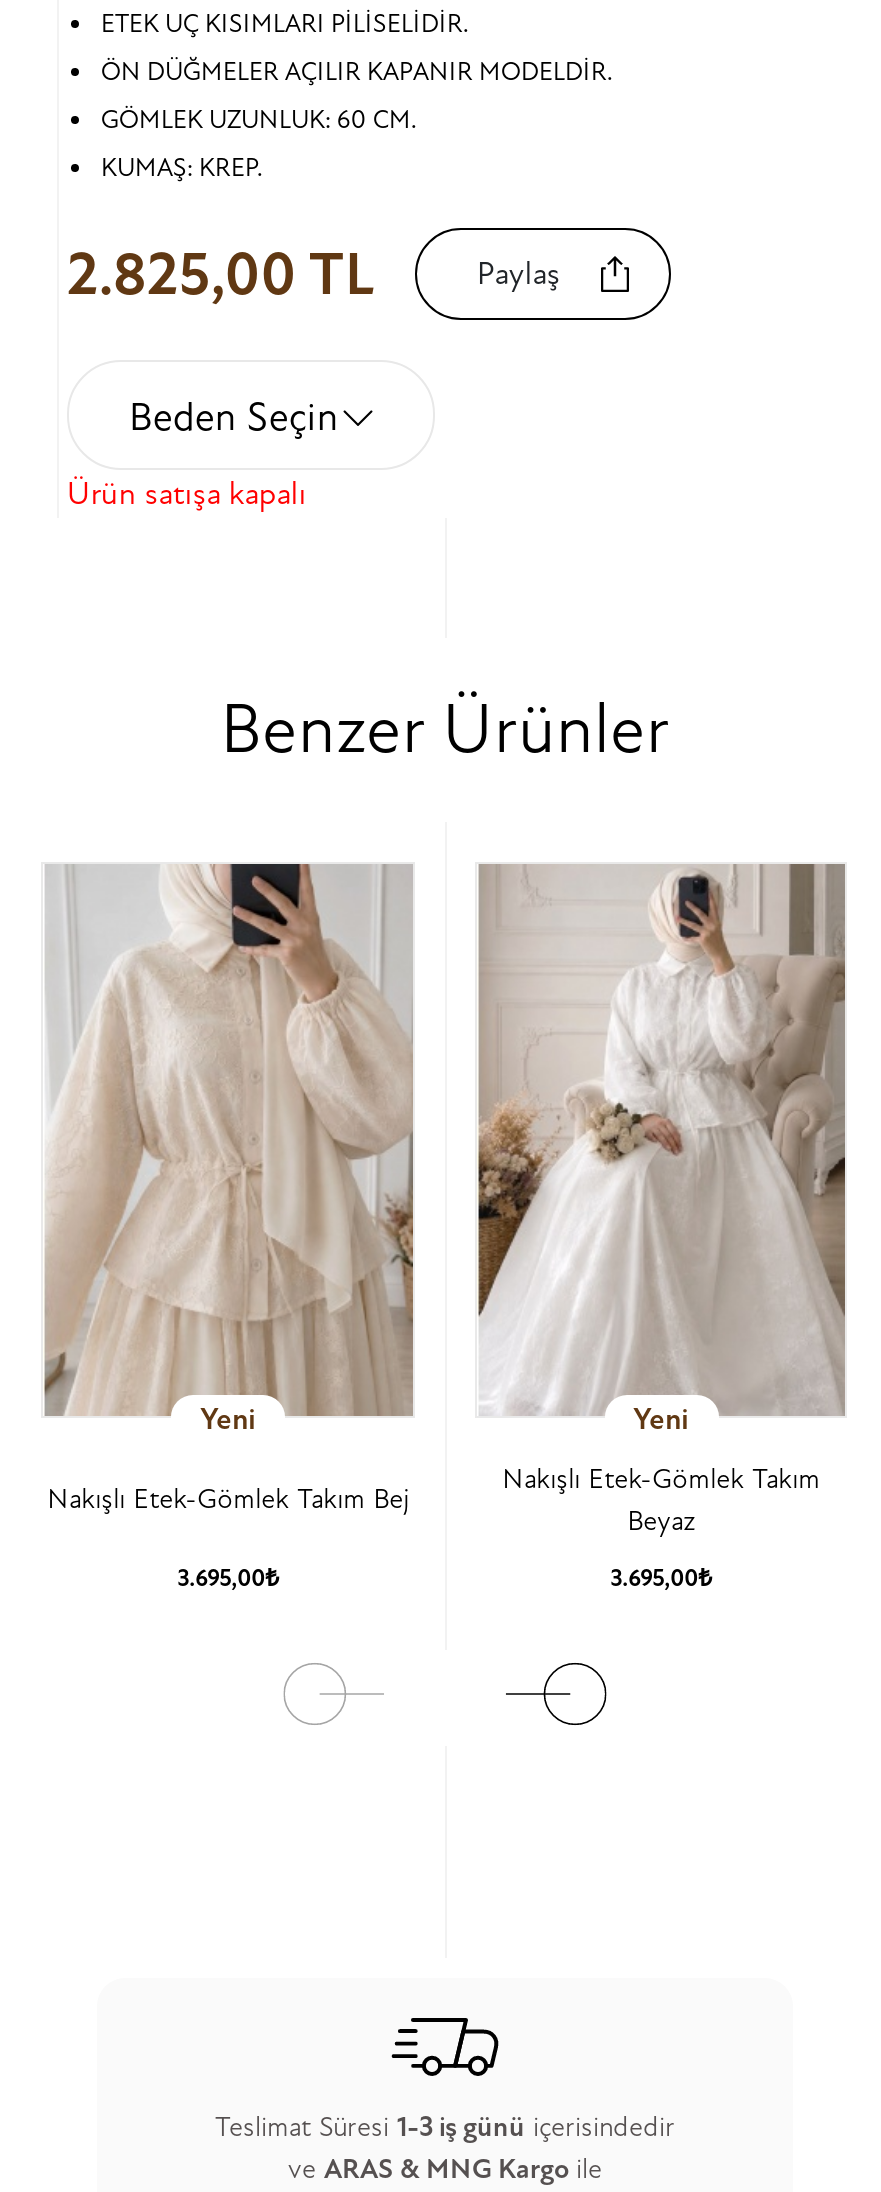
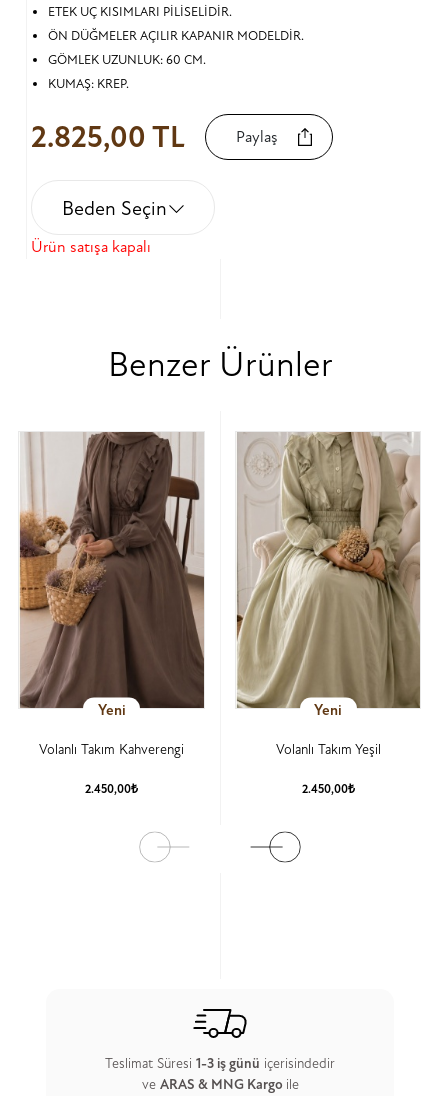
- [image]
- Nakışlı Etek-Gömlek Takım Bej
+ [image]
+ Volanlı Takım Kahverengi

- [image]
- Nakışlı Etek-Gömlek Takım
- Beyaz
+ [image]
+ Volanlı Takım Yeşil

- 3.695,00₺
+ 2.450,00₺

- 3.695,00₺
+ 2.450,00₺
